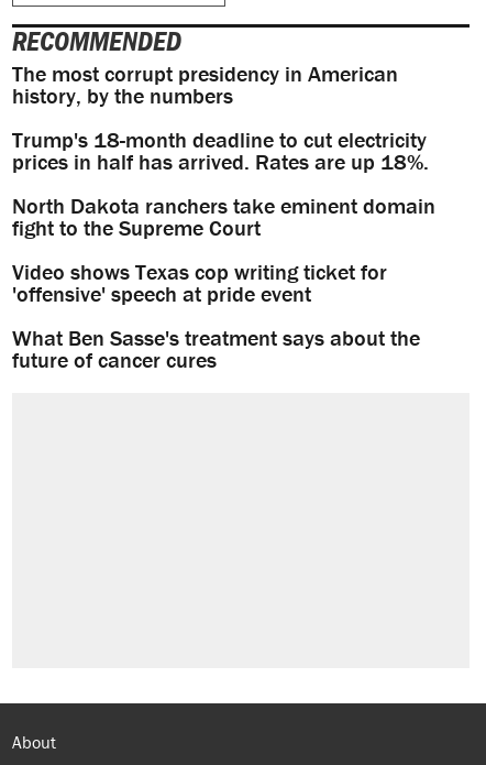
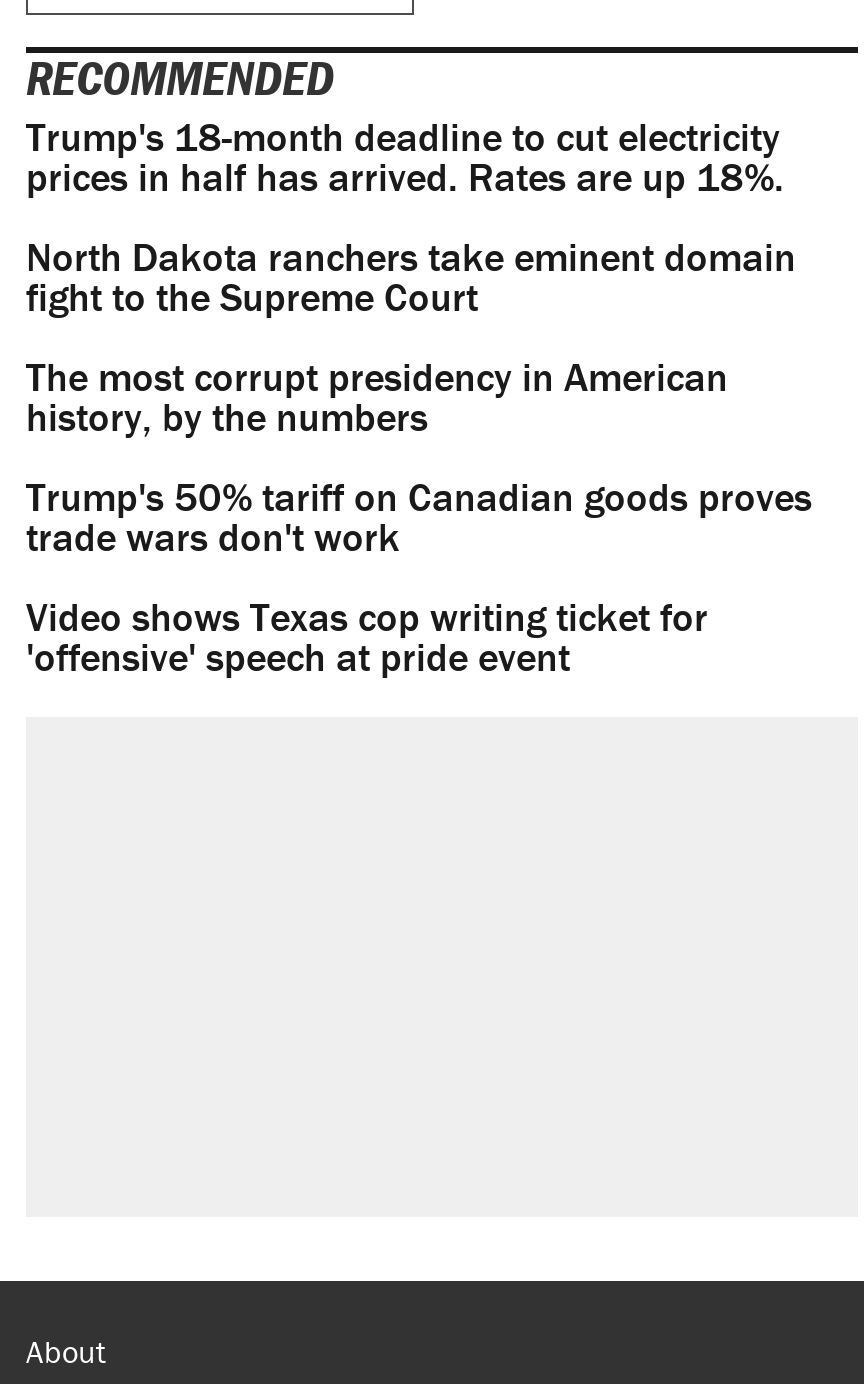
moved down: The most corrupt presidency in American | history, by the numbers

moved up: Trump's 18-month deadline to cut electricity | prices in half has arrived. Rates are up 18%. | North Dakota ranchers take eminent domain | fight to the Supreme Court

+ Trump's 50% tariff on Canadian goods proves
+ trade wars don't work

moved down: Video shows Texas cop writing ticket for | 'offensive' speech at pride event

- What Ben Sasse's treatment says about the
- future of cancer cures
